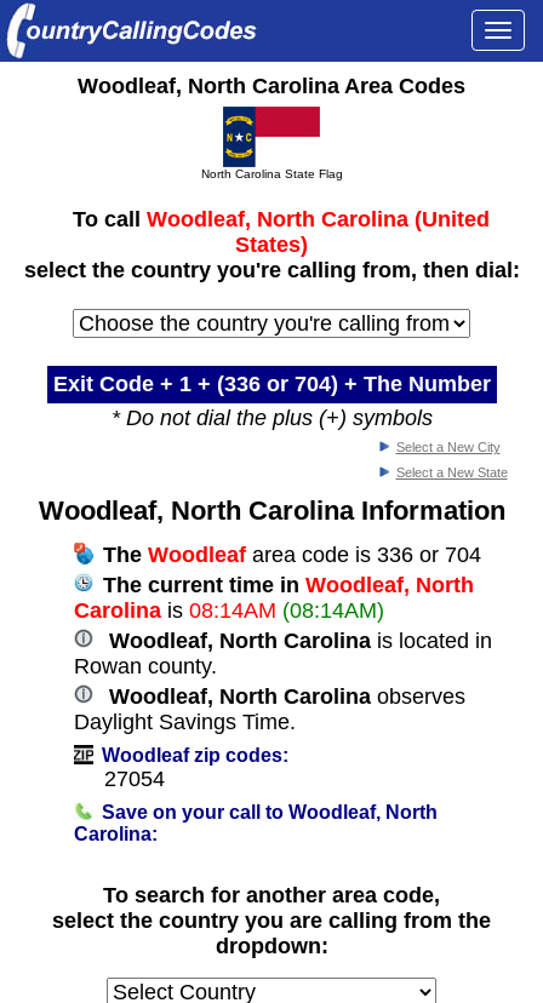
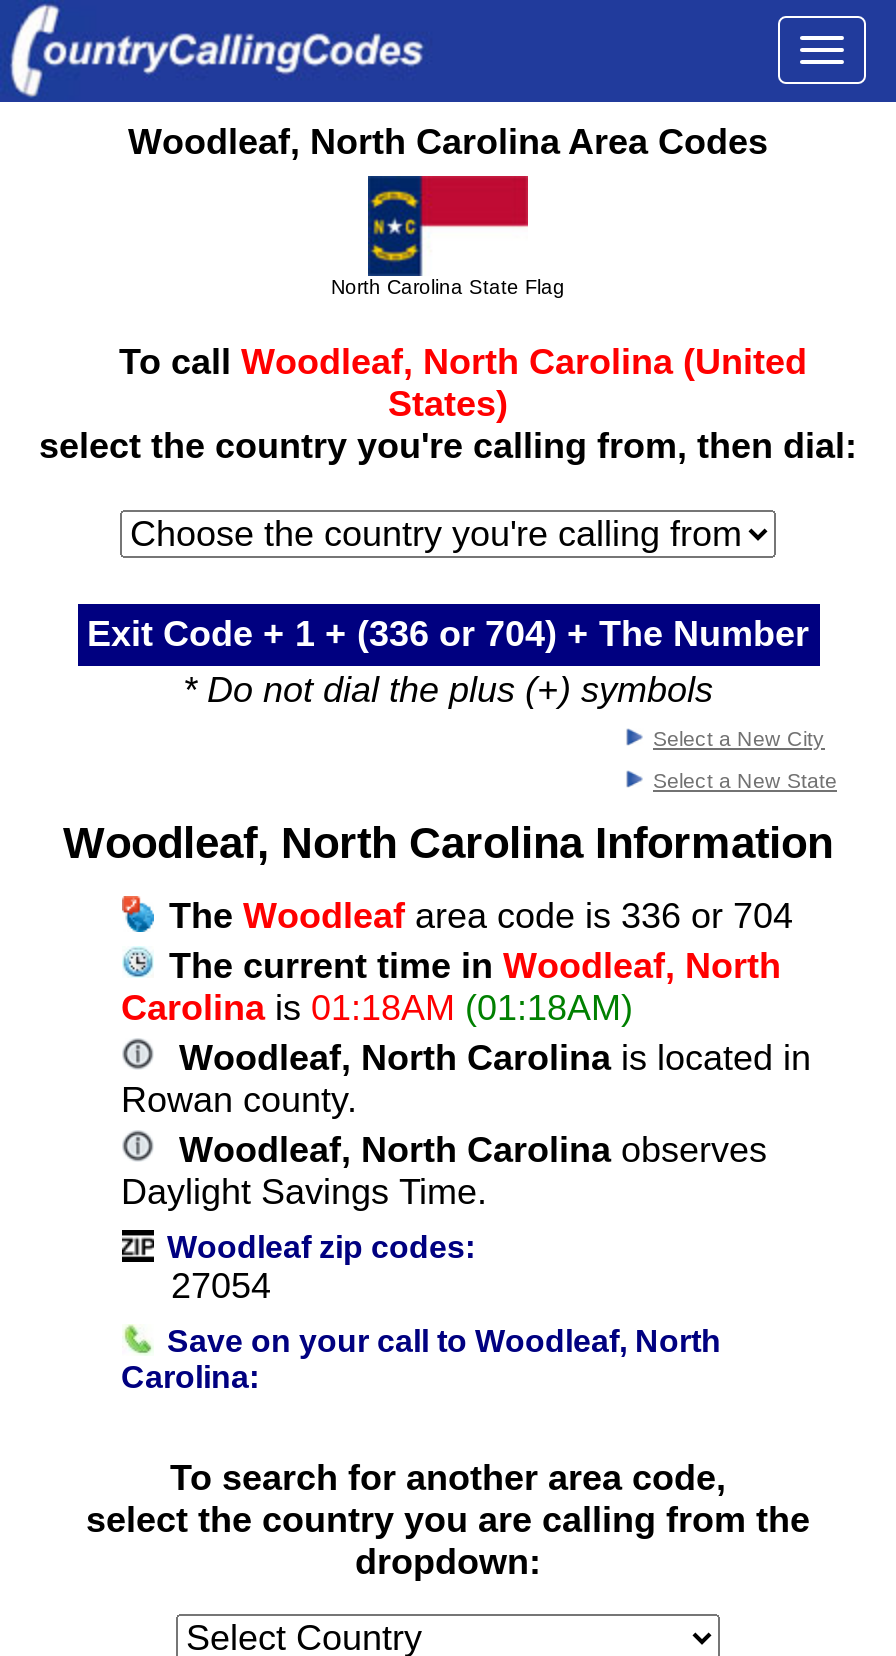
- Carolina is 08:14AM (08:14AM)
+ Carolina is 01:18AM (01:18AM)
